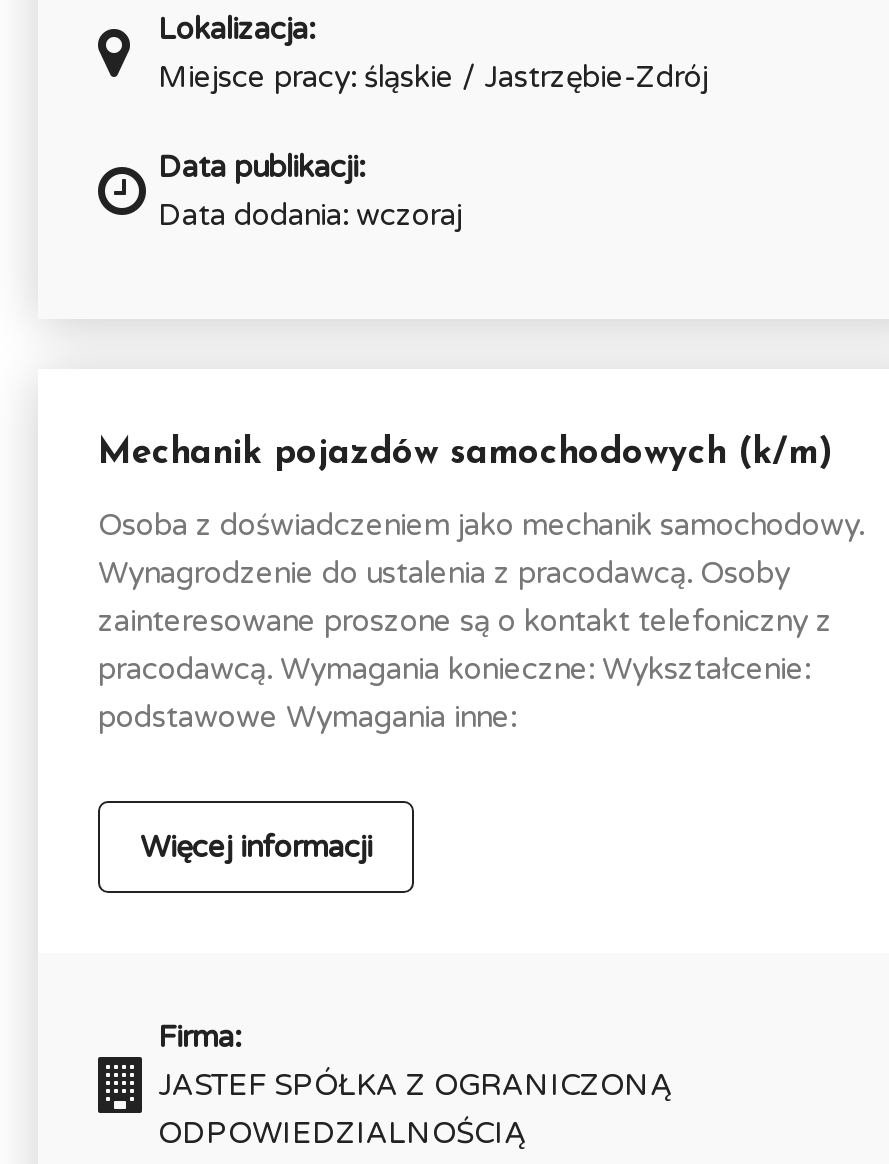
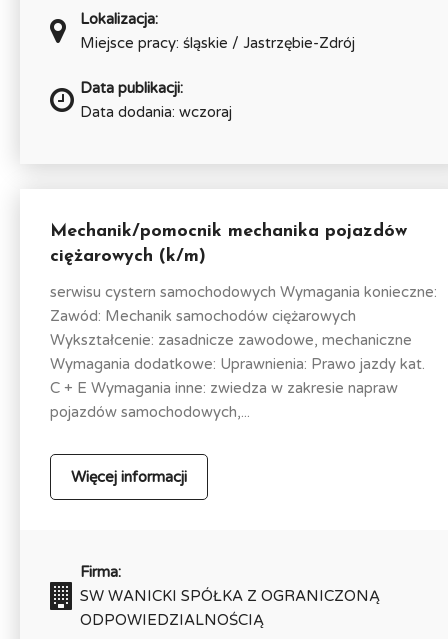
- Mechanik pojazdów samochodowych (k/m)
+ Mechanik/pomocnik mechanika pojazdów
+ ciężarowych (k/m)

- Osoba z doświadczeniem jako mechanik samochodowy.
- Wynagrodzenie do ustalenia z pracodawcą. Osoby
- zainteresowane proszone są o kontakt telefoniczny z
- pracodawcą. Wymagania konieczne: Wykształcenie:
- podstawowe Wymagania inne:
+ serwisu cystern samochodowych Wymagania konieczne:
+ Zawód: Mechanik samochodów ciężarowych
+ Wykształcenie: zasadnicze zawodowe, mechaniczne
+ Wymagania dodatkowe: Uprawnienia: Prawo jazdy kat.
+ C + E Wymagania inne: zwiedza w zakresie napraw
+ pojazdów samochodowych,...

- JASTEF SPÓŁKA Z OGRANICZONĄ
+ SW WANICKI SPÓŁKA Z OGRANICZONĄ
